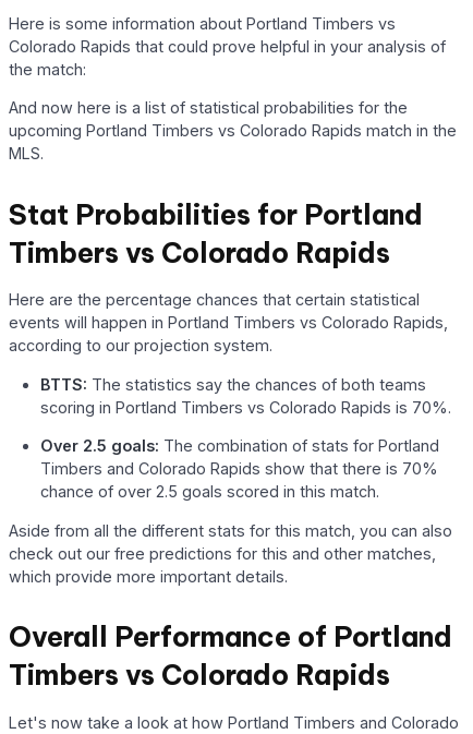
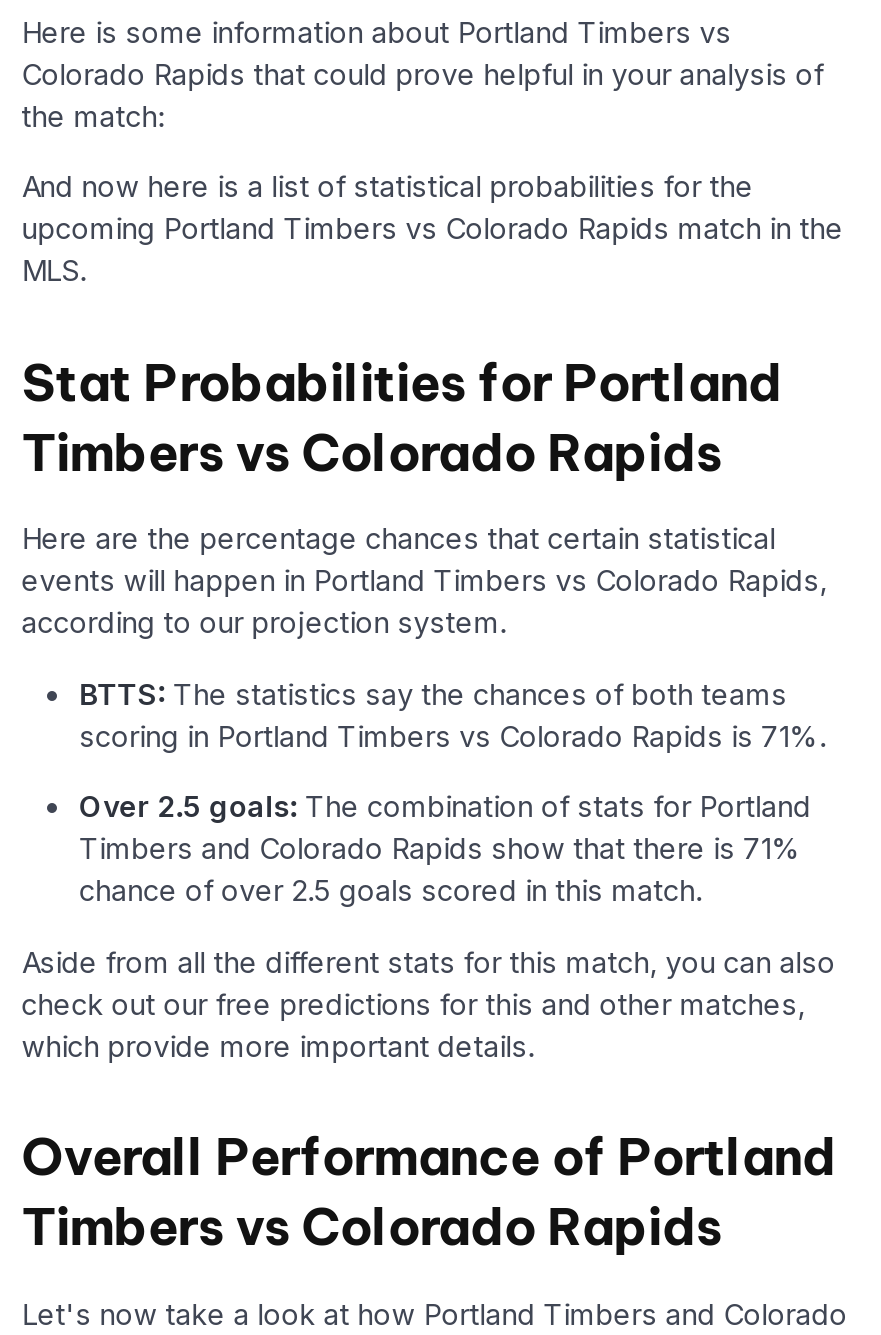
- scoring in Portland Timbers vs Colorado Rapids is 70%.
+ scoring in Portland Timbers vs Colorado Rapids is 71%.

- Timbers and Colorado Rapids show that there is 70%
+ Timbers and Colorado Rapids show that there is 71%
